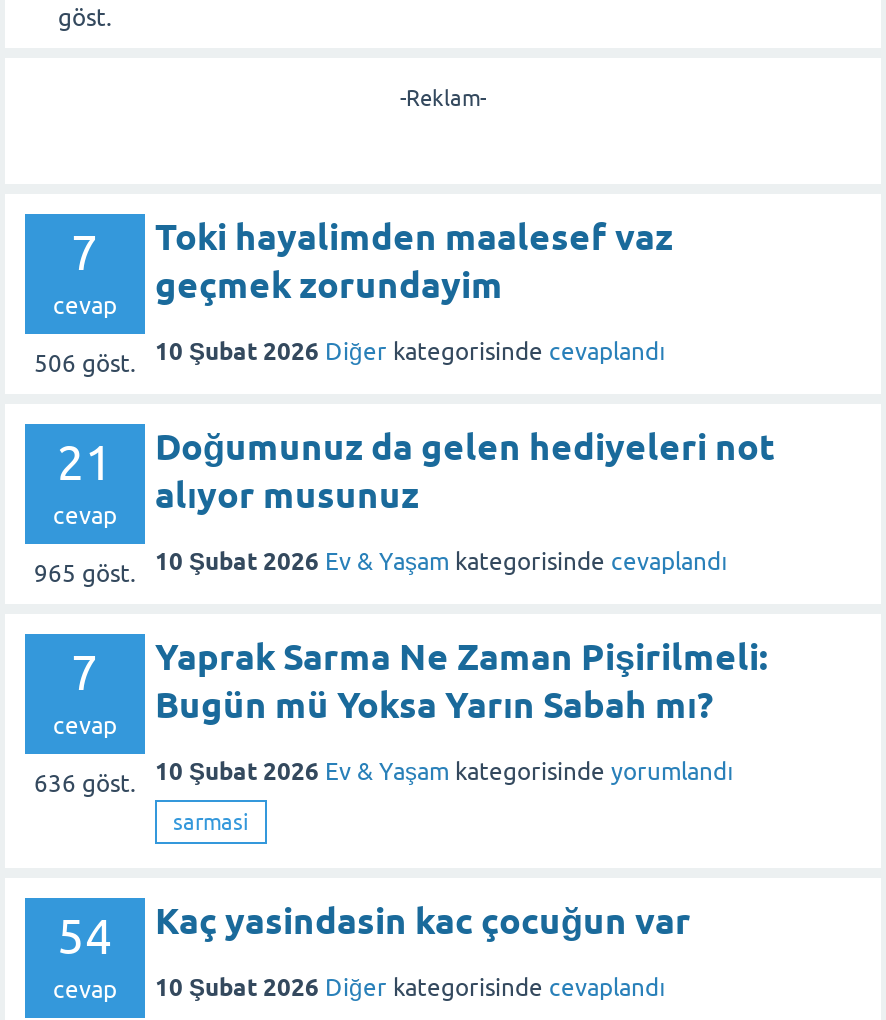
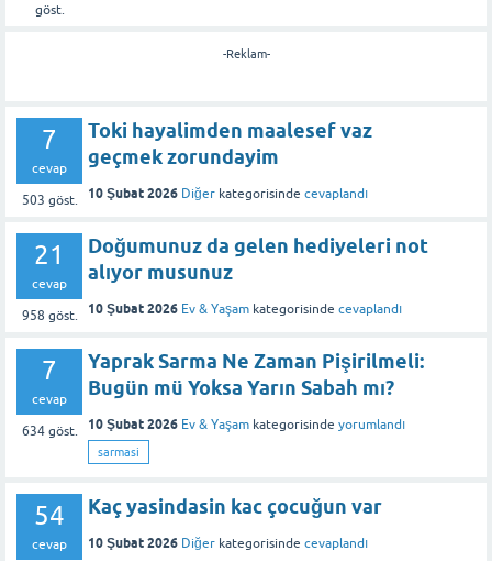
- 506 göst. 10 Şubat 2026 Diğer kategorisinde cevaplandı
+ 503 göst. 10 Şubat 2026 Diğer kategorisinde cevaplandı

- 965 göst. 10 Şubat 2026 Ev & Yaşam kategorisinde cevaplandı
+ 958 göst. 10 Şubat 2026 Ev & Yaşam kategorisinde cevaplandı

- 636 göst. 10 Şubat 2026 Ev & Yaşam kategorisinde yorumlandı
+ 634 göst. 10 Şubat 2026 Ev & Yaşam kategorisinde yorumlandı
